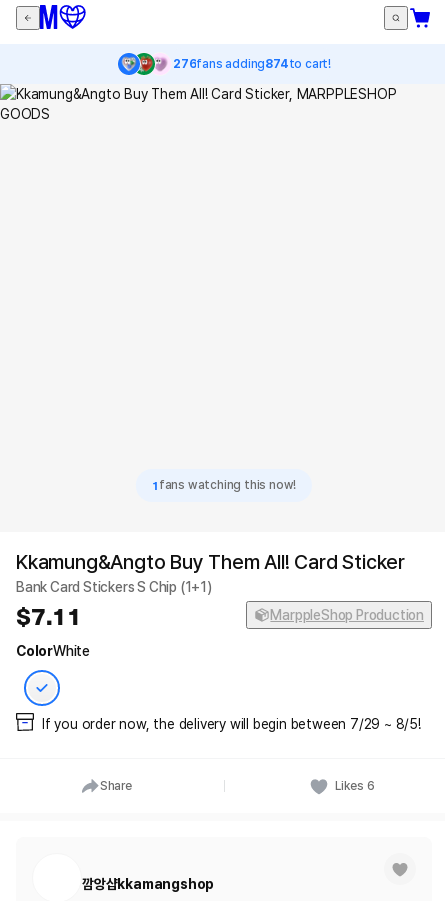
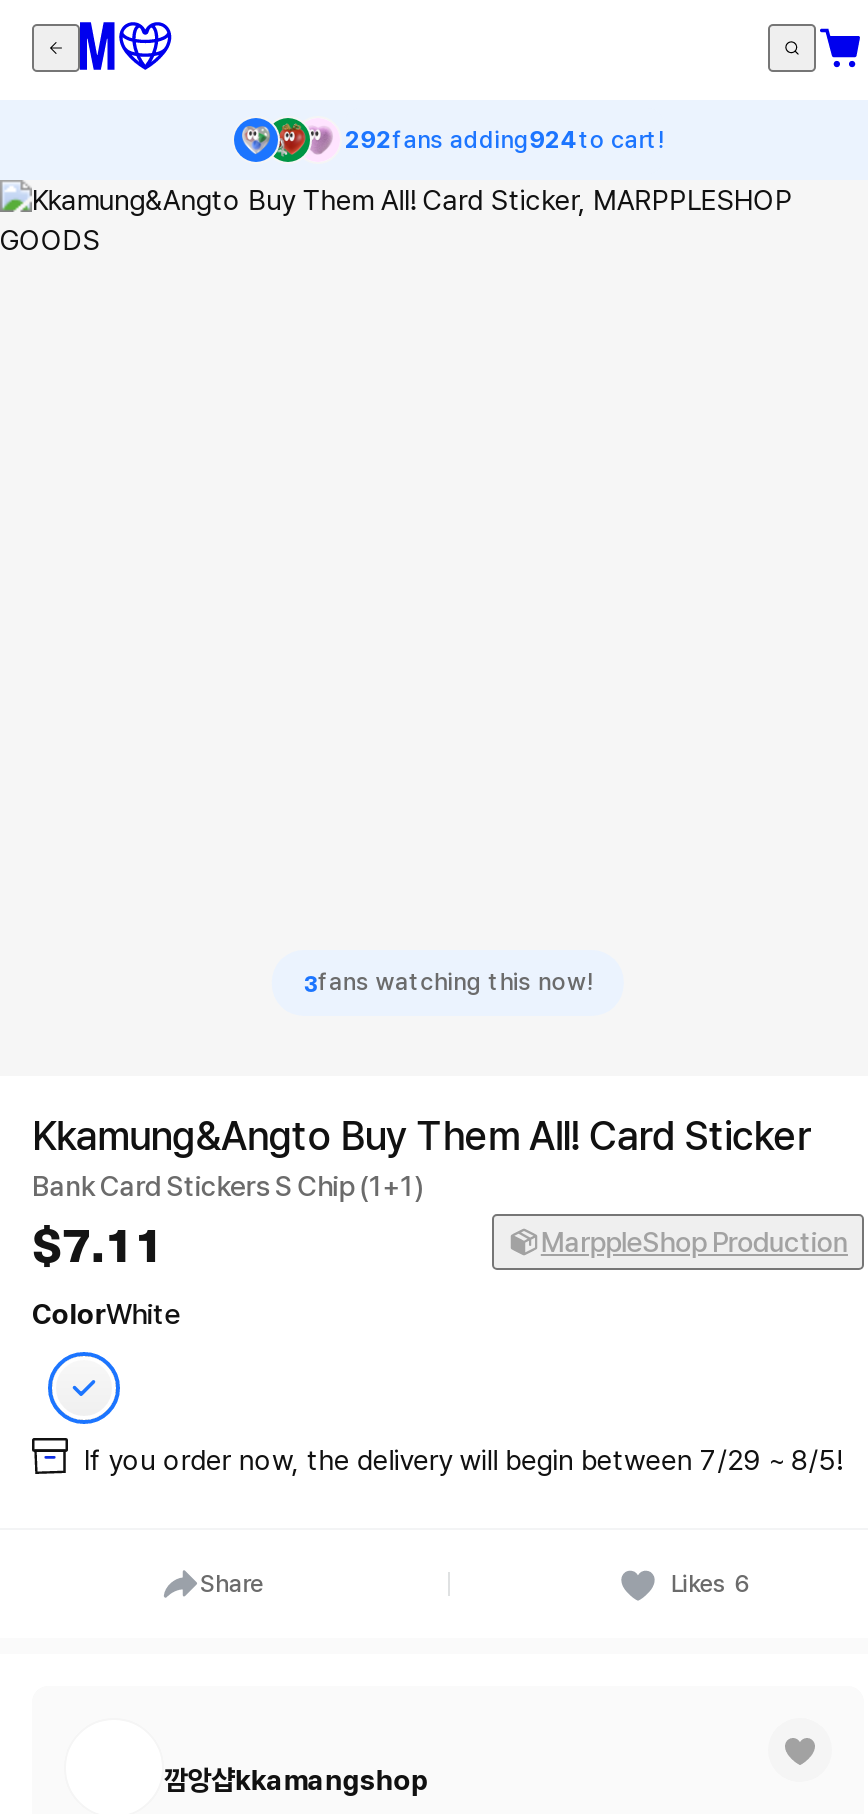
- 276fans adding874to cart!
+ 292fans adding924to cart!

- 1fans watching this now!
+ 3fans watching this now!
